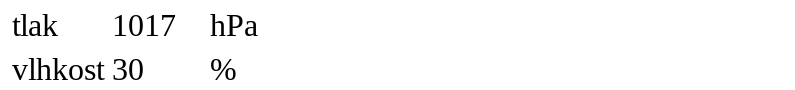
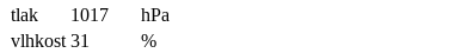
- vlhkost 30
+ vlhkost 31
